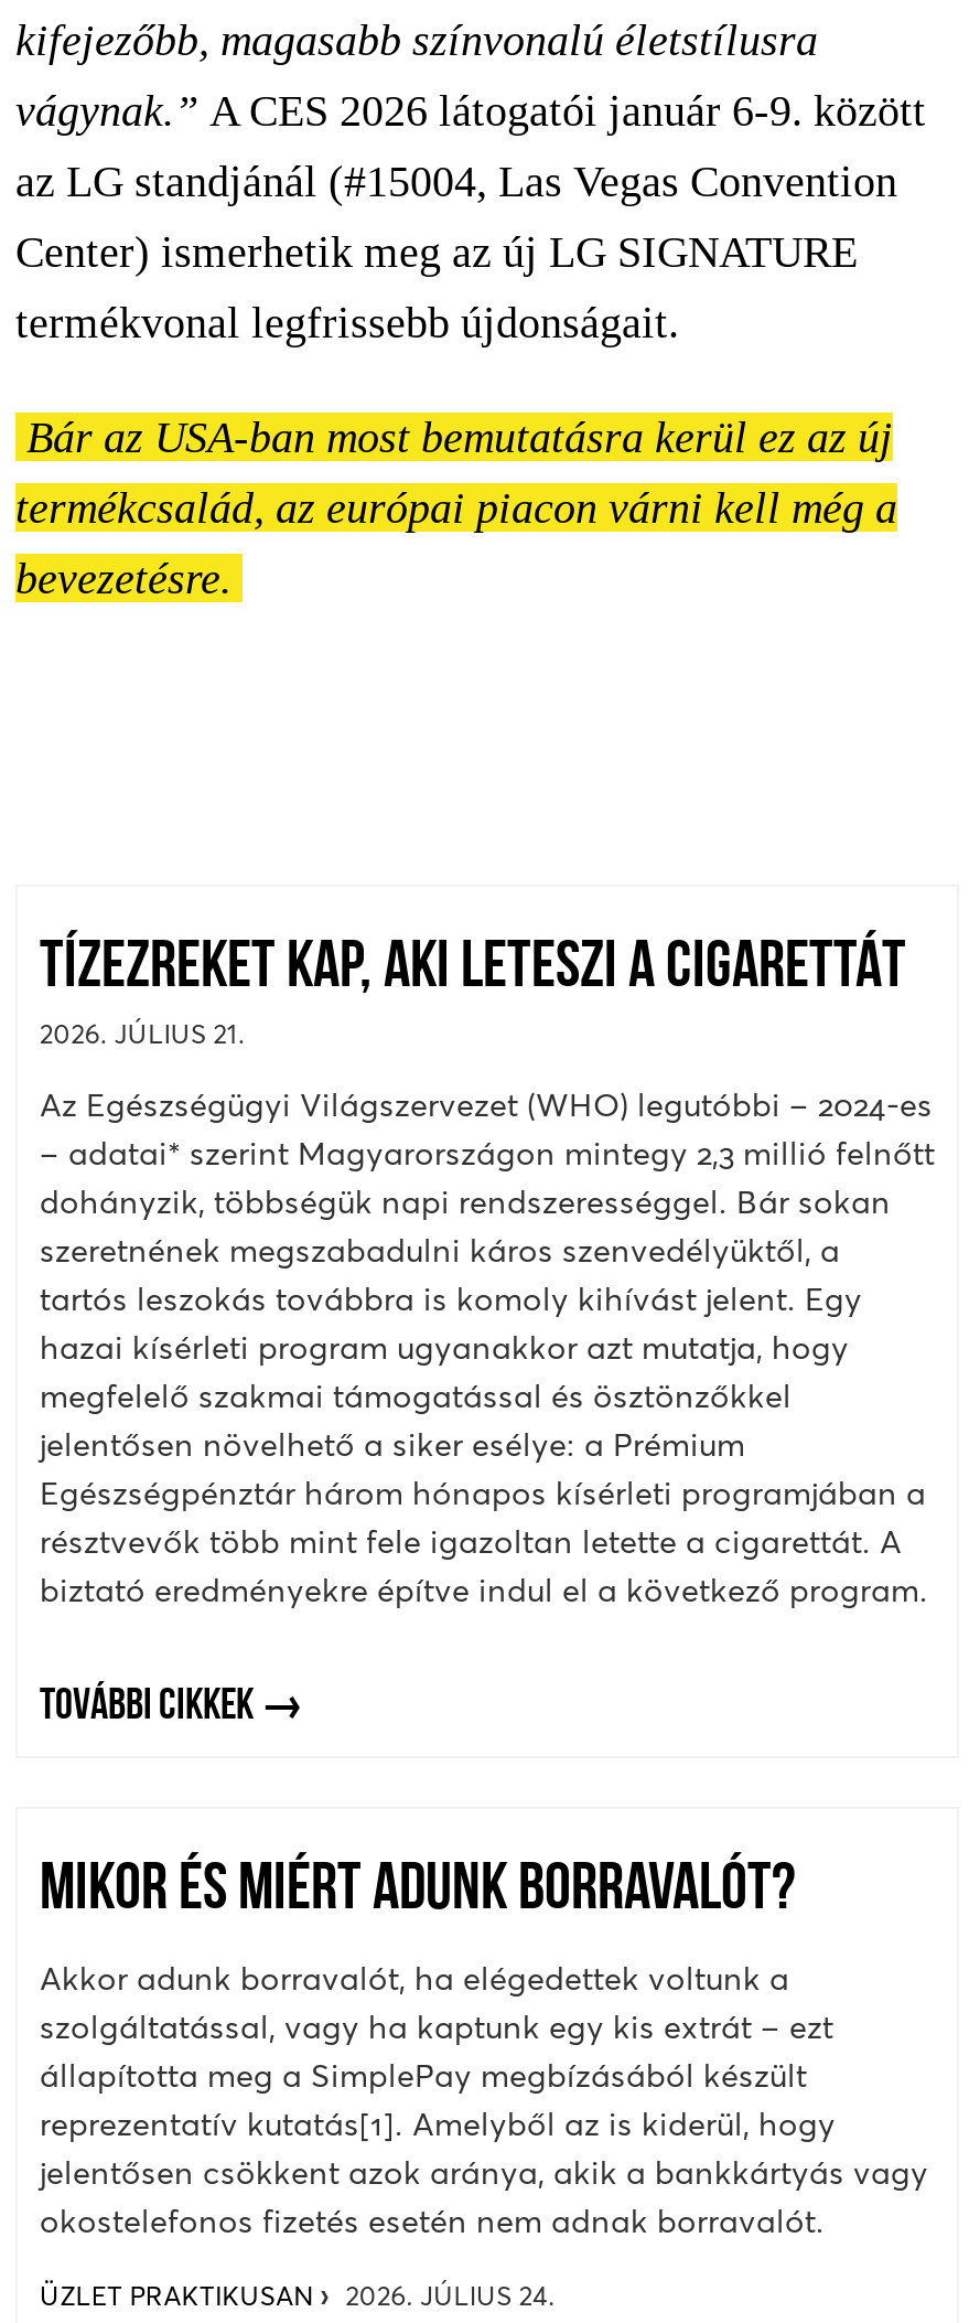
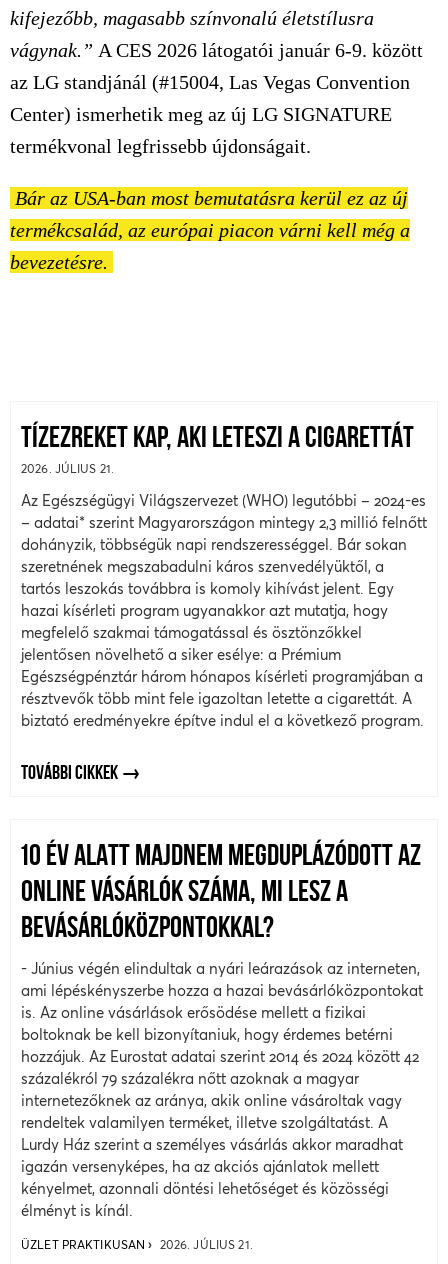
- MIKOR ÉS MIÉRT ADUNK BORRAVALÓT?
+ 10 ÉV ALATT MAJDNEM MEGDUPLÁZÓDOTT AZ
+ ONLINE VÁSÁRLÓK SZÁMA, MI LESZ A
+ BEVÁSÁRLÓKÖZPONTOKKAL?

- Akkor adunk borravalót, ha elégedettek voltunk a
- szolgáltatással, vagy ha kaptunk egy kis extrát – ezt
- állapította meg a SimplePay megbízásából készült
- reprezentatív kutatás[1]. Amelyből az is kiderül, hogy
- jelentősen csökkent azok aránya, akik a bankkártyás vagy
- okostelefonos fizetés esetén nem adnak borravalót.
+ - Június végén elindultak a nyári leárazások az interneten,
+ ami lépéskényszerbe hozza a hazai bevásárlóközpontokat
+ is. Az online vásárlások erősödése mellett a fizikai
+ boltoknak be kell bizonyítaniuk, hogy érdemes betérni
+ hozzájuk. Az Eurostat adatai szerint 2014 és 2024 között 42
+ százalékról 79 százalékra nőtt azoknak a magyar
+ internetezőknek az aránya, akik online vásároltak vagy
+ rendeltek valamilyen terméket, illetve szolgáltatást. A
+ Lurdy Ház szerint a személyes vásárlás akkor maradhat
+ igazán versenyképes, ha az akciós ajánlatok mellett
+ kényelmet, azonnali döntési lehetőséget és közösségi
+ élményt is kínál.

- ÜZLET PRAKTIKUSAN 2026. JÚLIUS 24.
+ ÜZLET PRAKTIKUSAN 2026. JÚLIUS 21.
